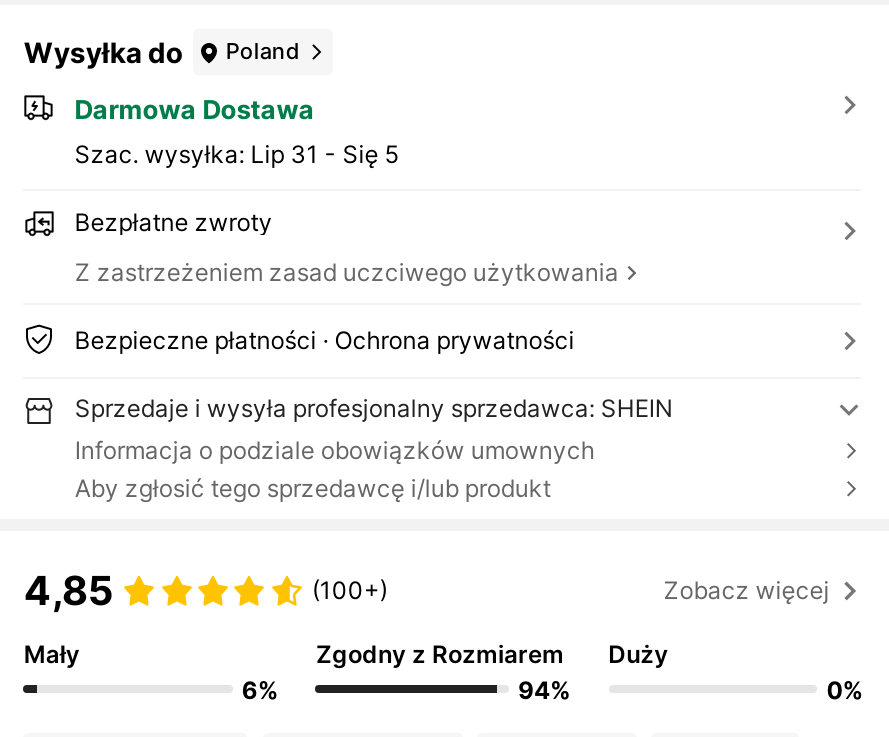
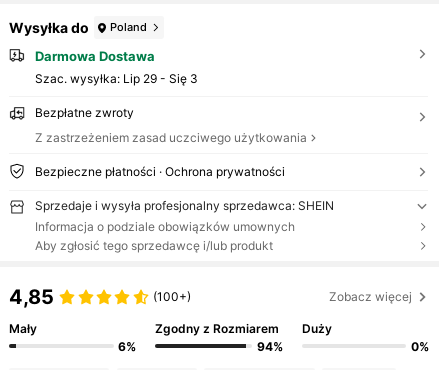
- Szac. wysyłka: Lip 31 - Się 5
+ Szac. wysyłka: Lip 29 - Się 3
